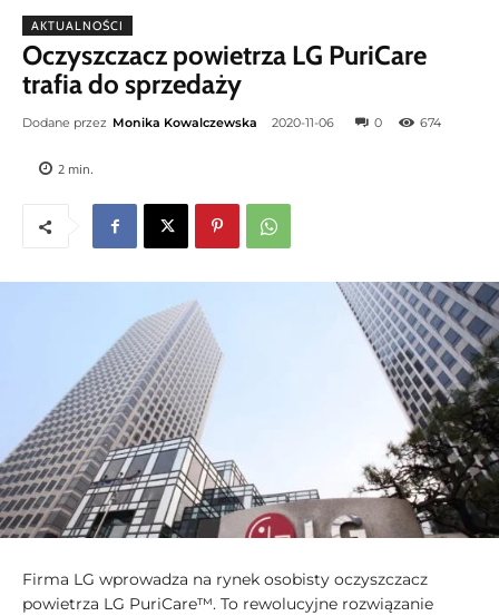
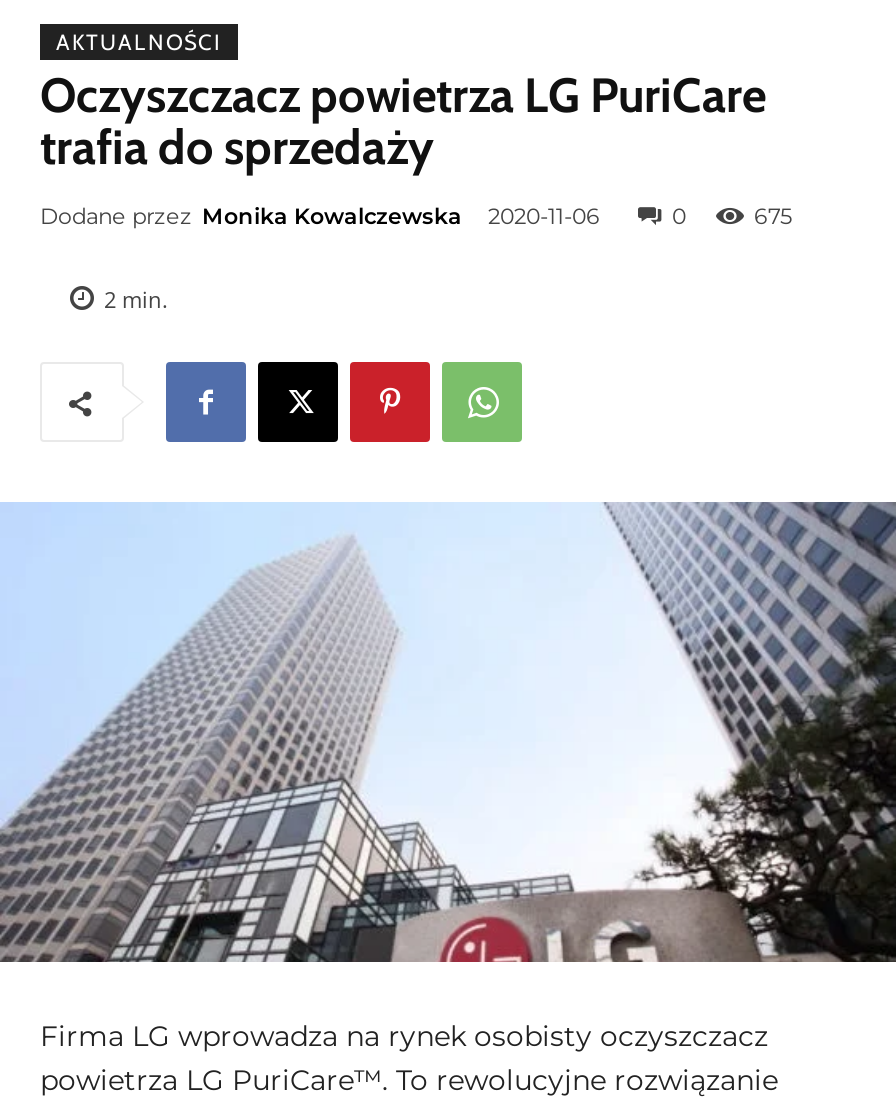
- 674
+ 675
